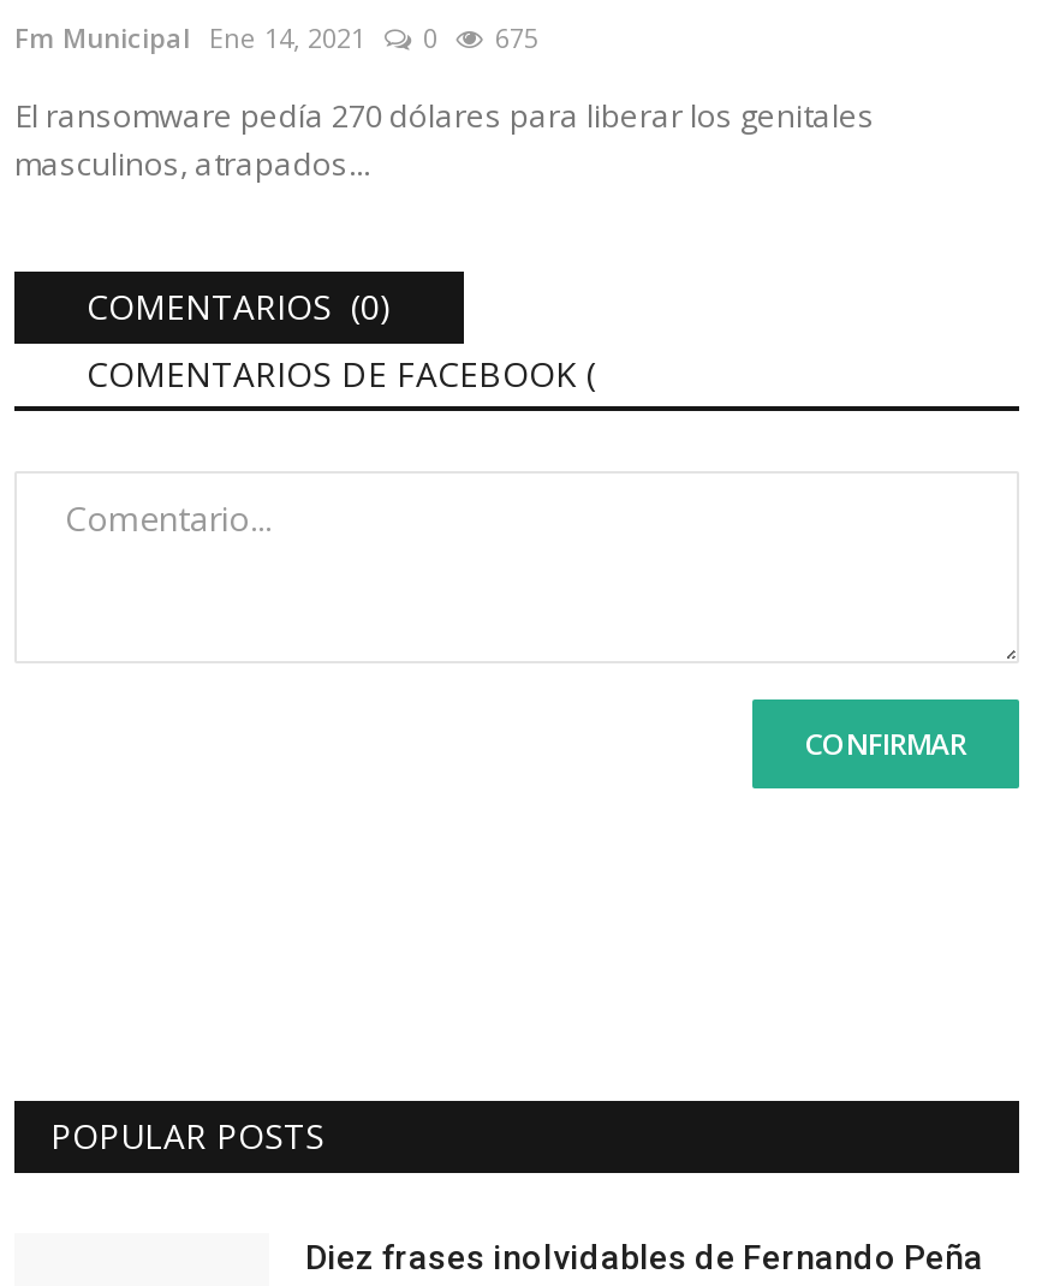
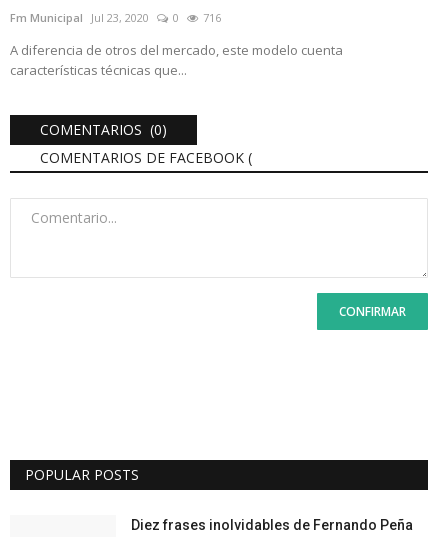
- Fm Municipal Ene 14, 2021
+ Fm Municipal Jul 23, 2020

- 675
+ 716

- El ransomware pedía 270 dólares para liberar los genitales
- masculinos, atrapados...
+ A diferencia de otros del mercado, este modelo cuenta
+ características técnicas que...
